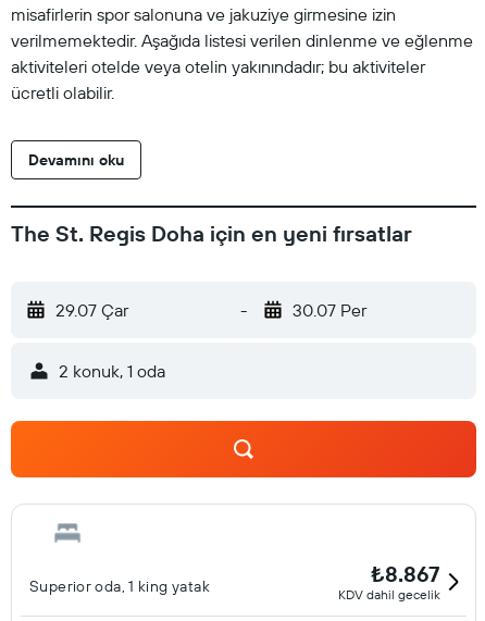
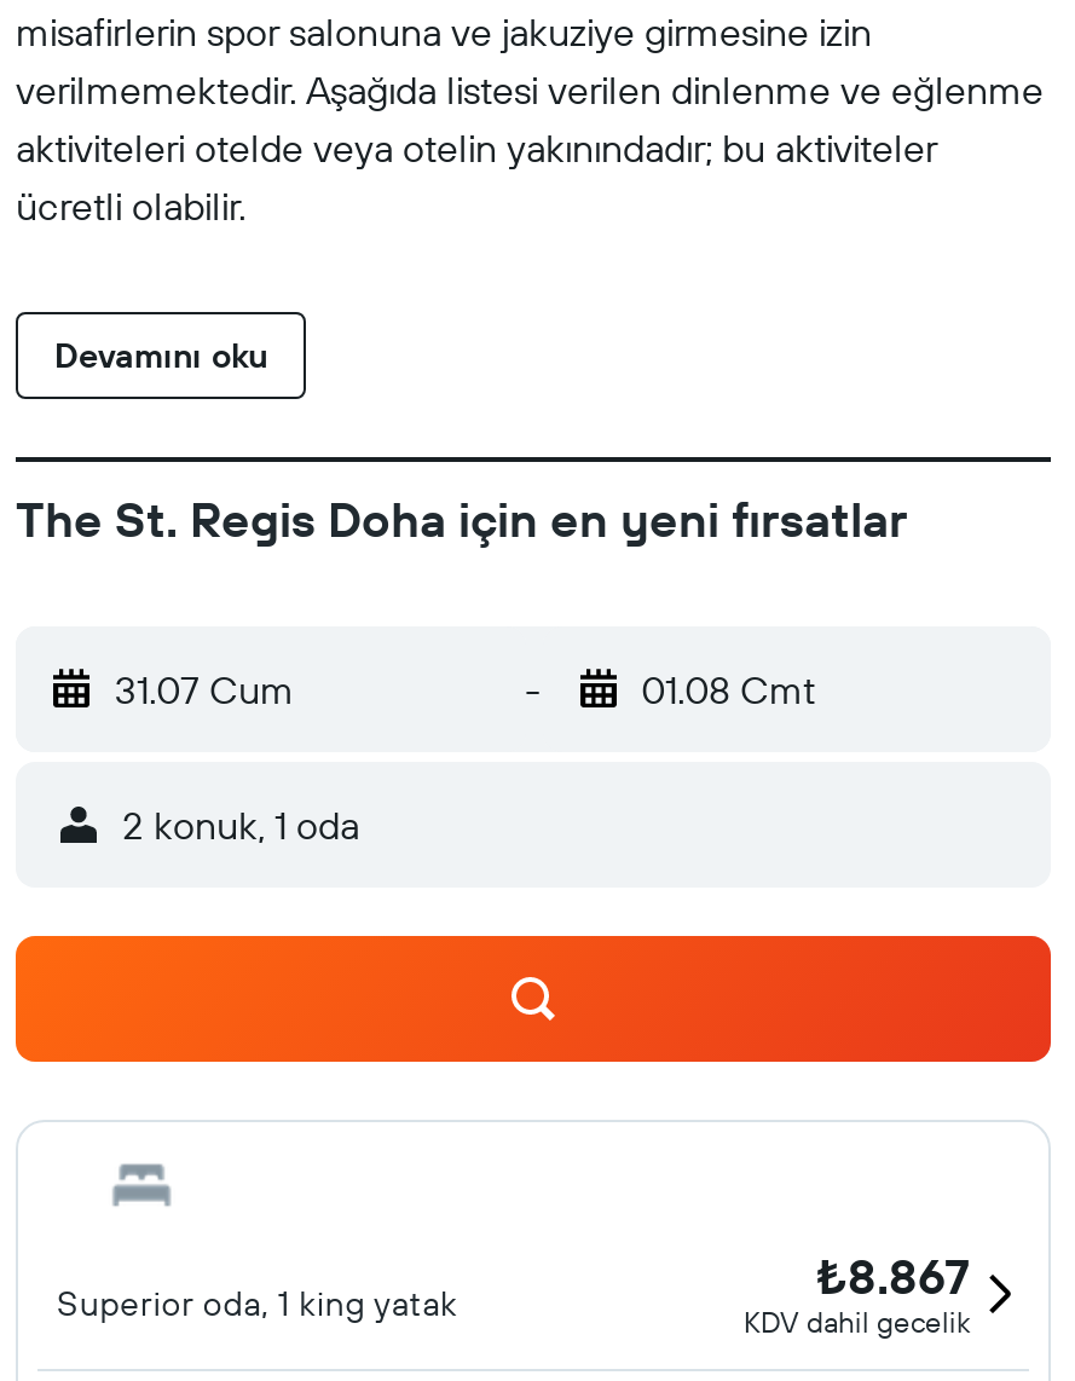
- 29.07 Çar
+ 31.07 Cum

- 30.07 Per
+ 01.08 Cmt
